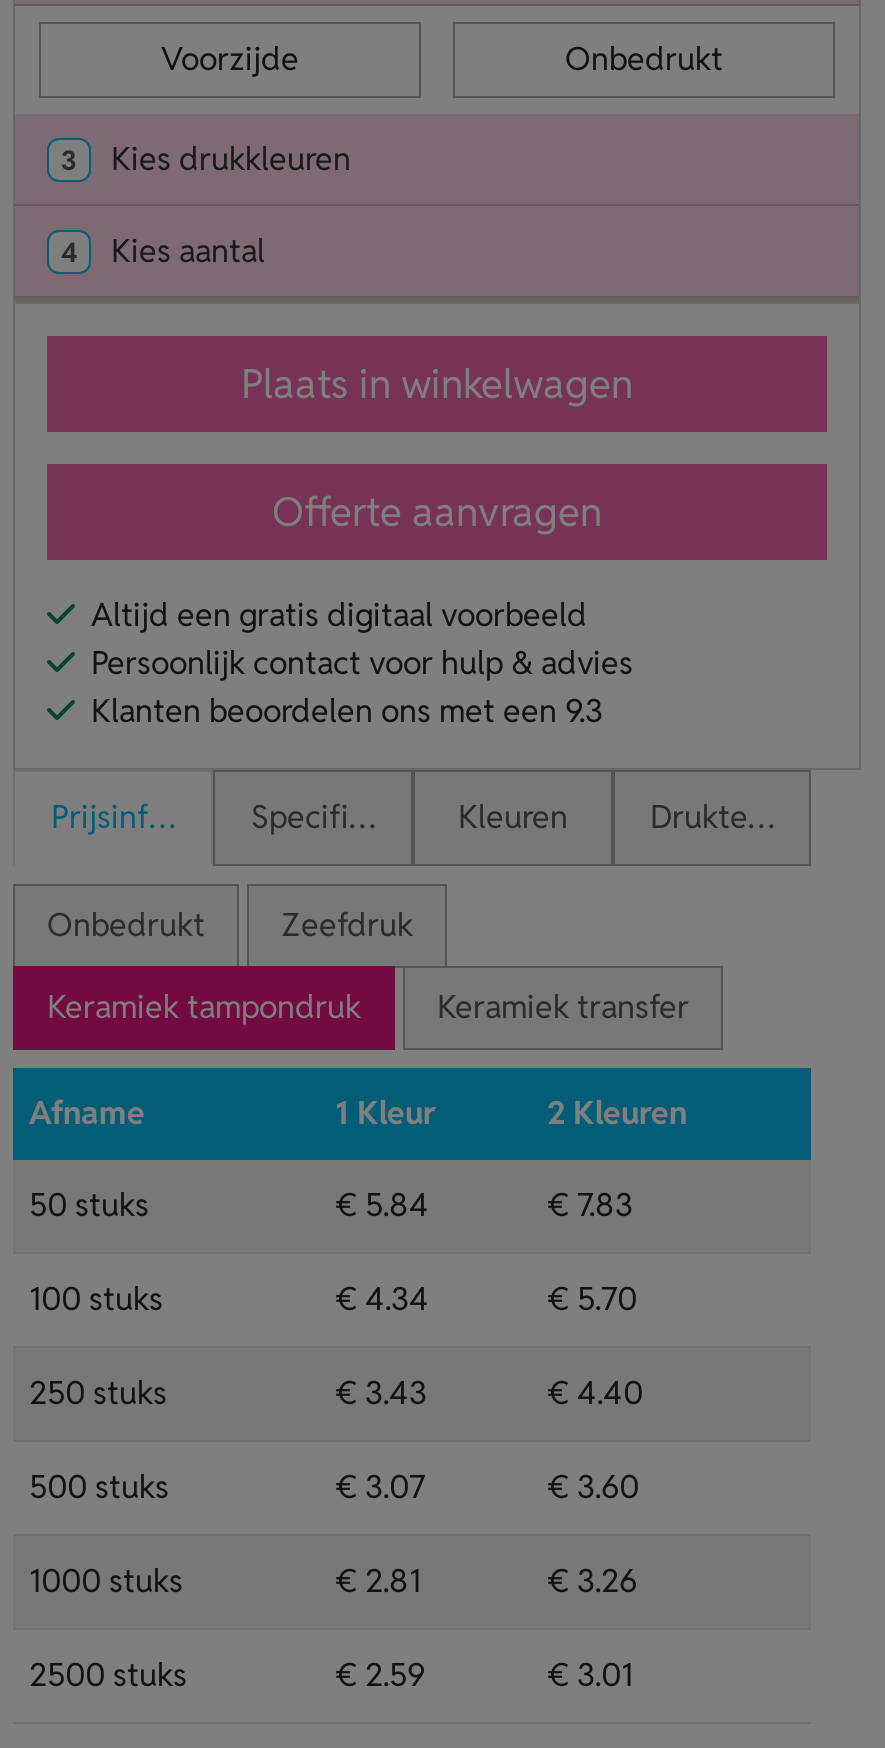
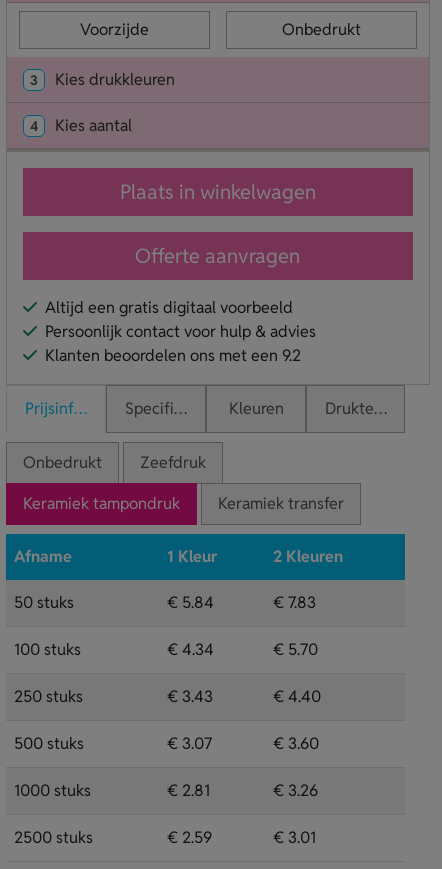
- Klanten beoordelen ons met een 9.3
+ Klanten beoordelen ons met een 9.2
